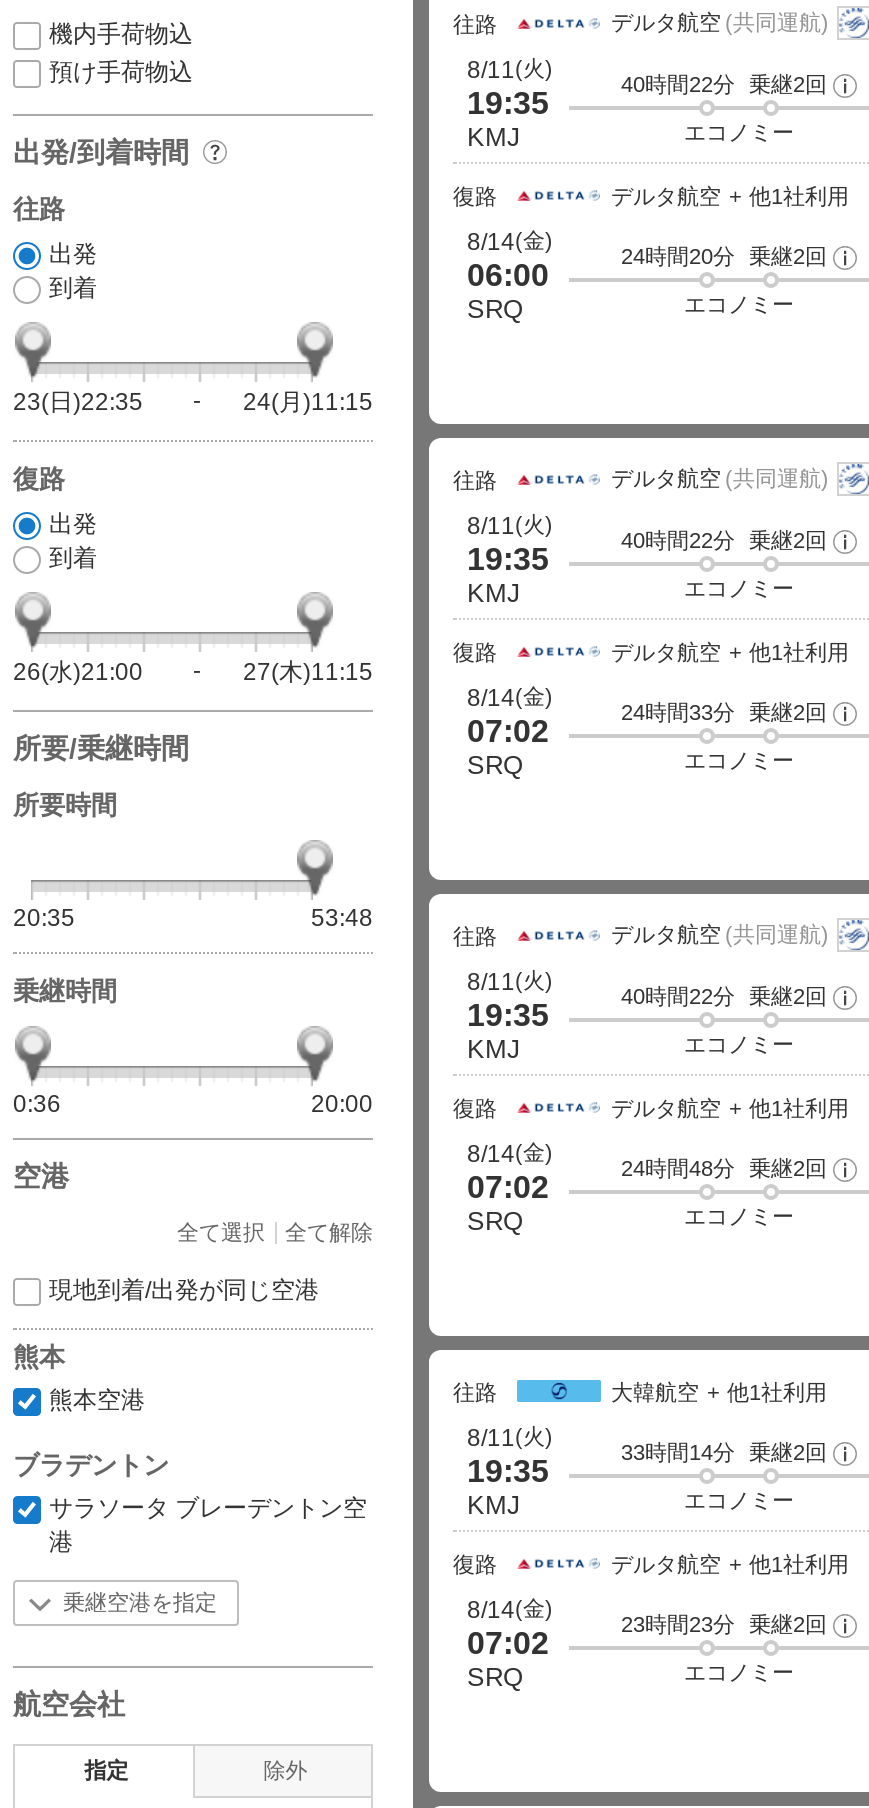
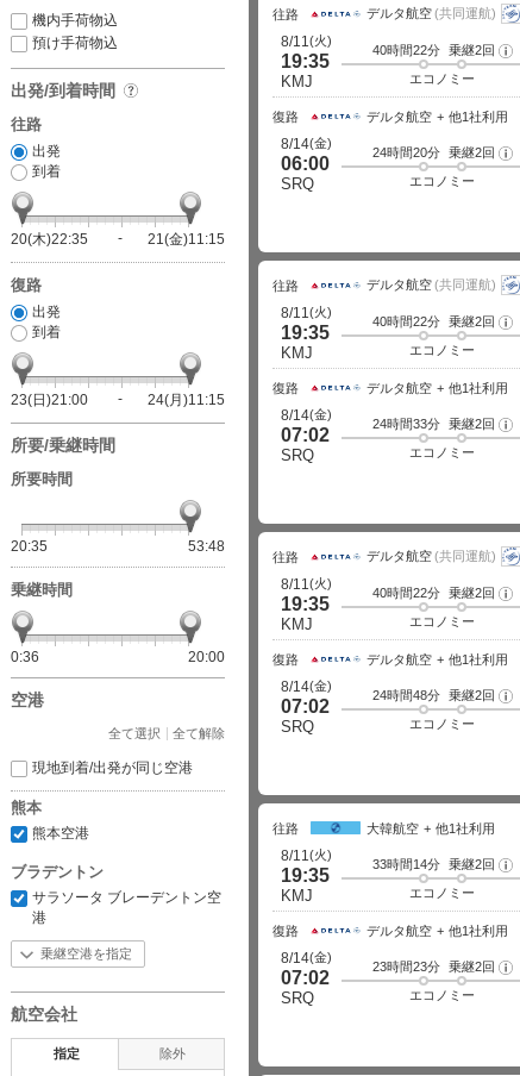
- 23(日)22:35
- 24(月)11:15
+ 20(木)22:35
+ 21(金)11:15

- 26(水)21:00
- 27(木)11:15
+ 23(日)21:00
+ 24(月)11:15
